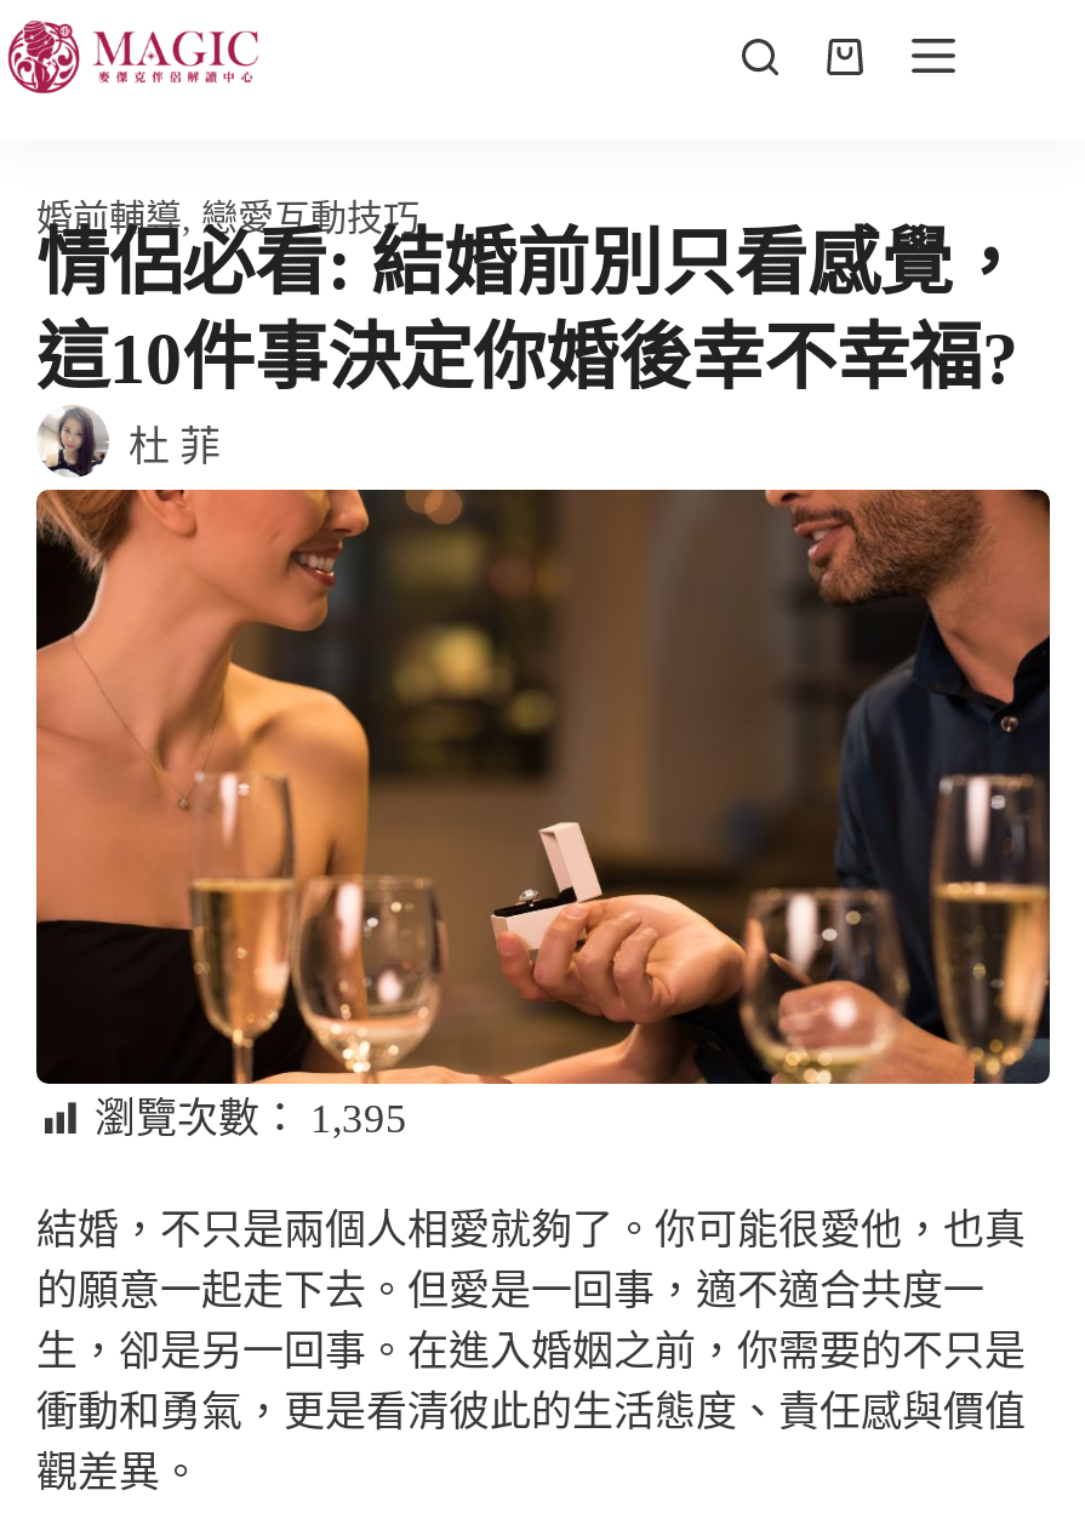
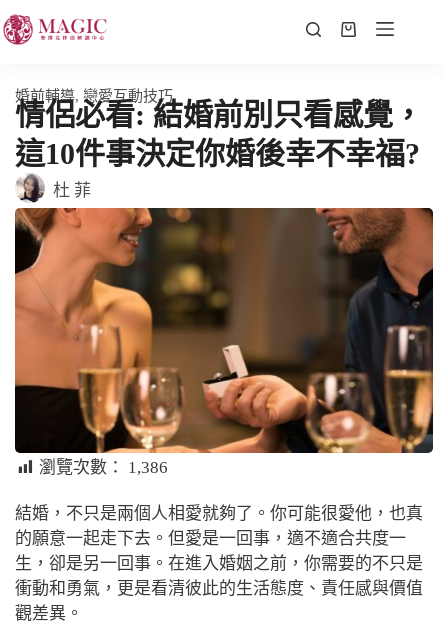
- 瀏覽次數： 1,395
+ 瀏覽次數： 1,386
